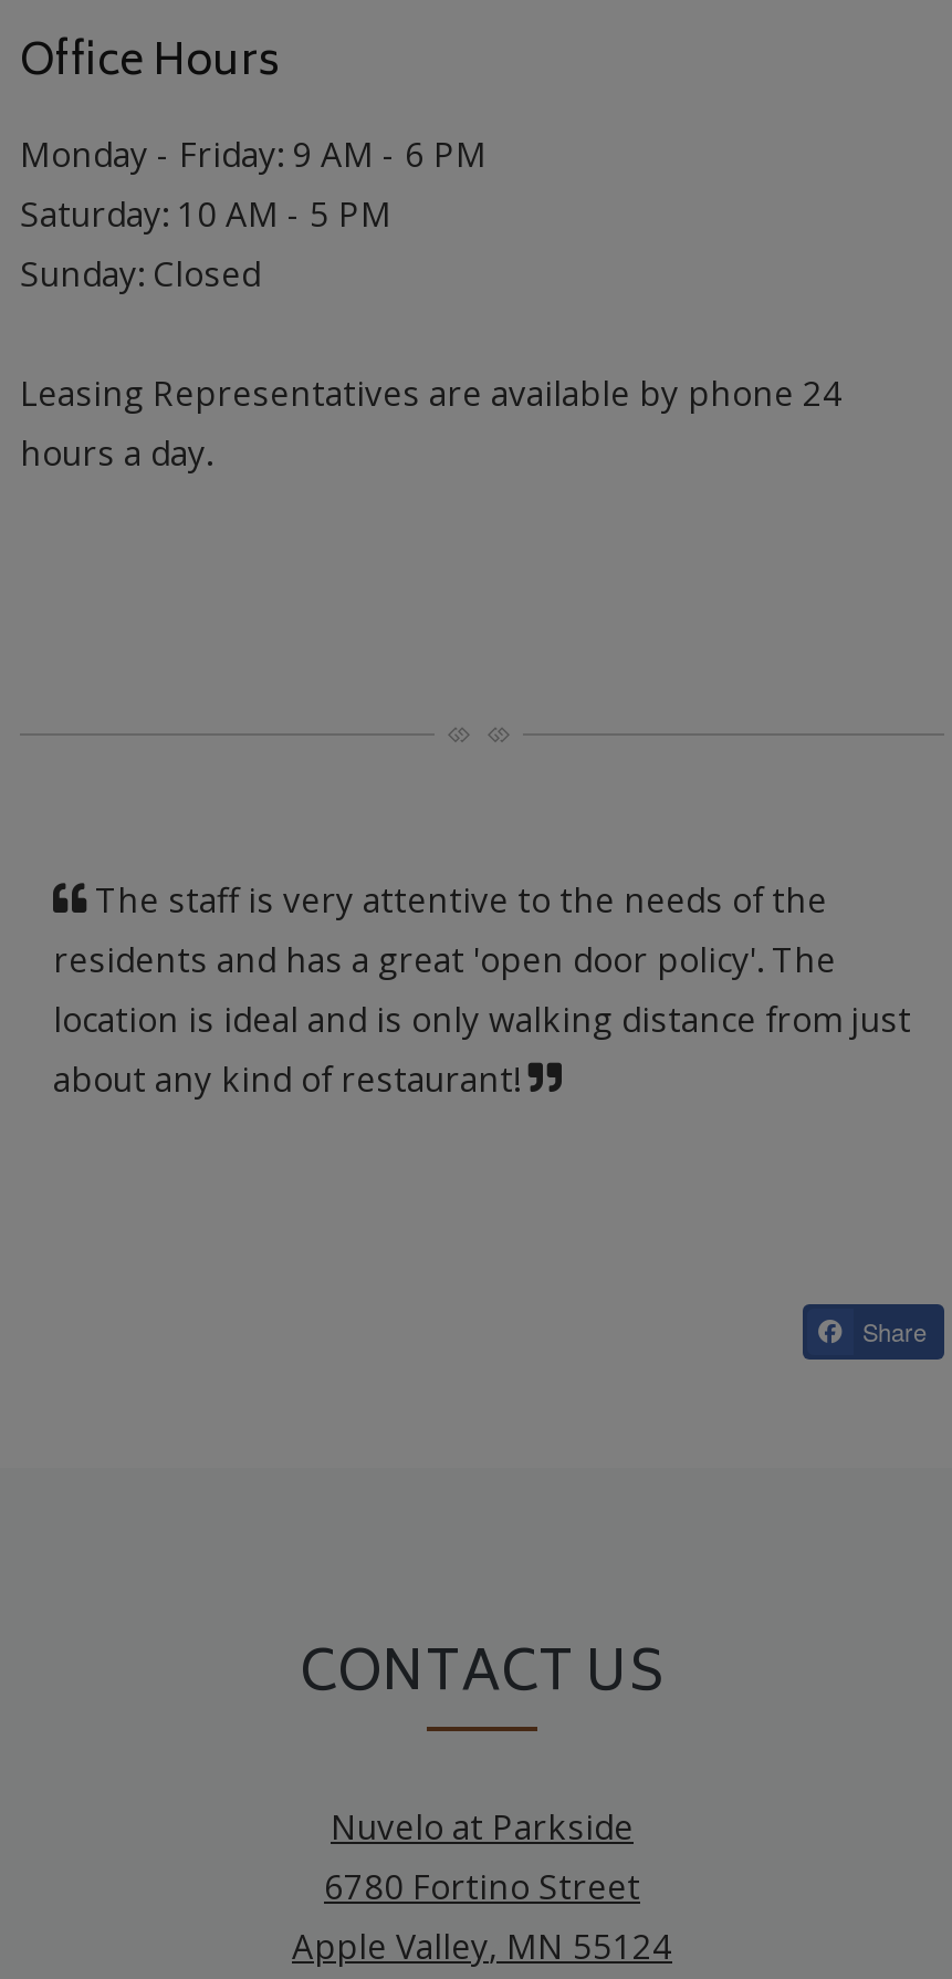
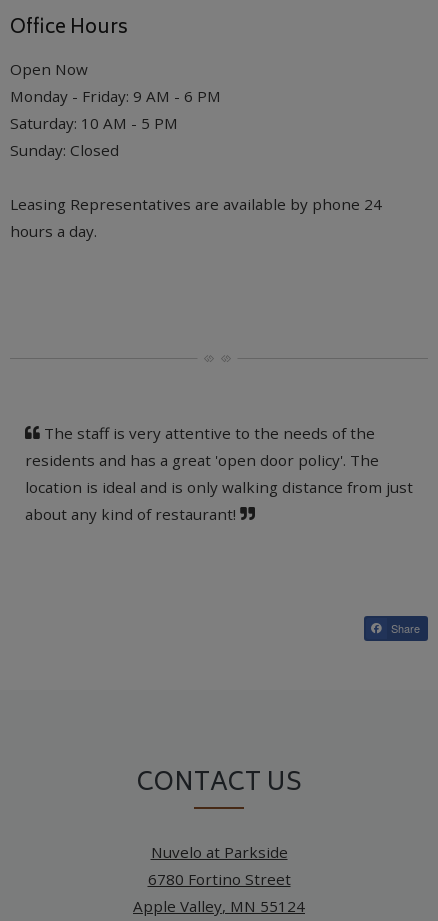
+ Open Now
